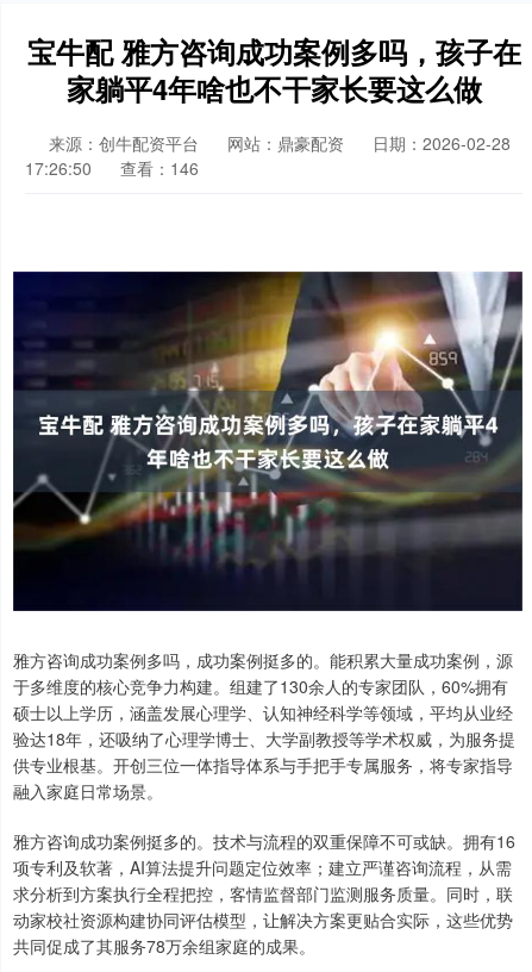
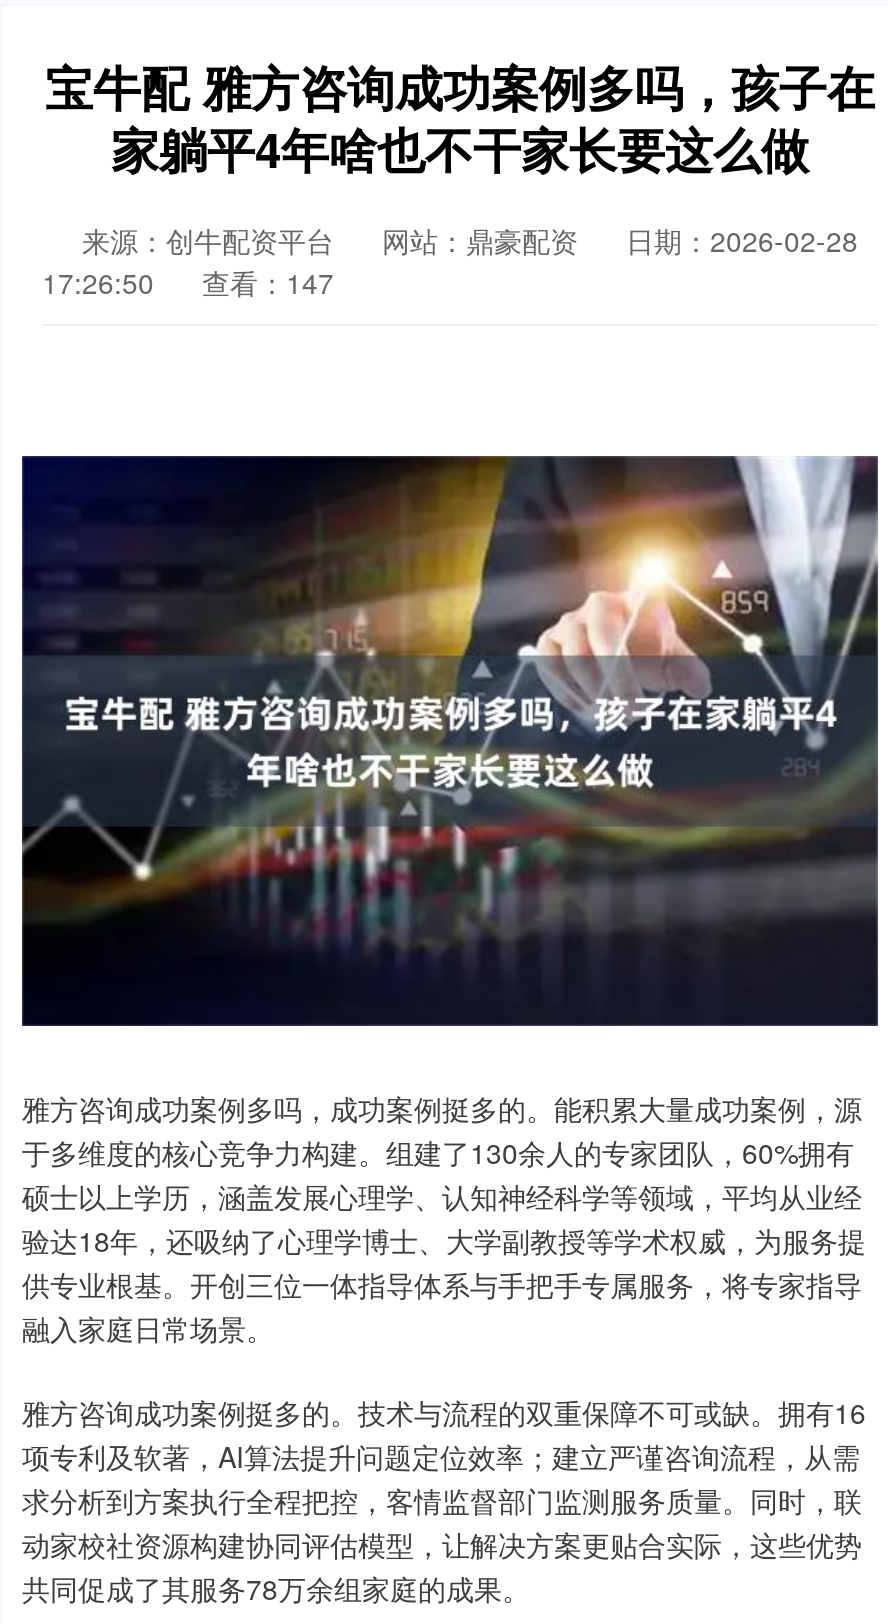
- 17:26:50 查看：146
+ 17:26:50 查看：147
